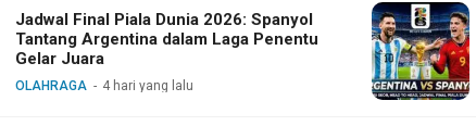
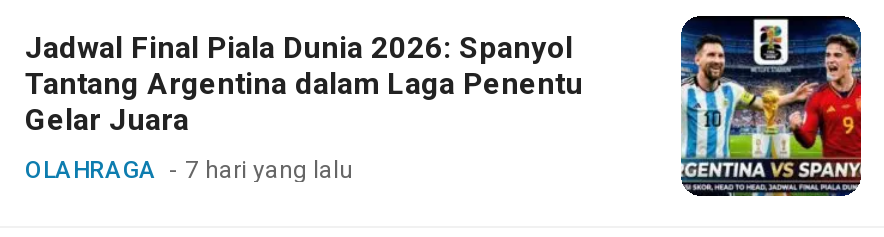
- 4 hari yang lalu
+ 7 hari yang lalu
